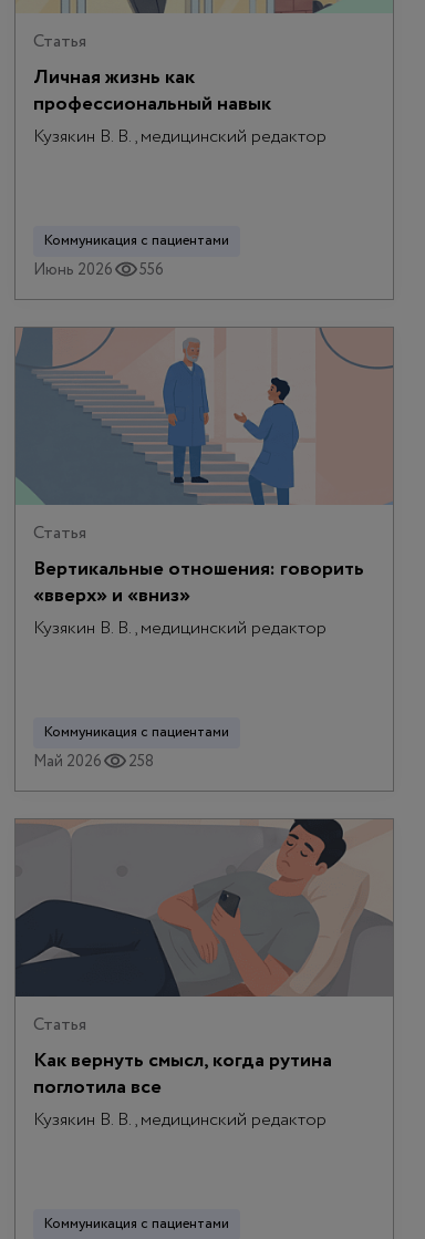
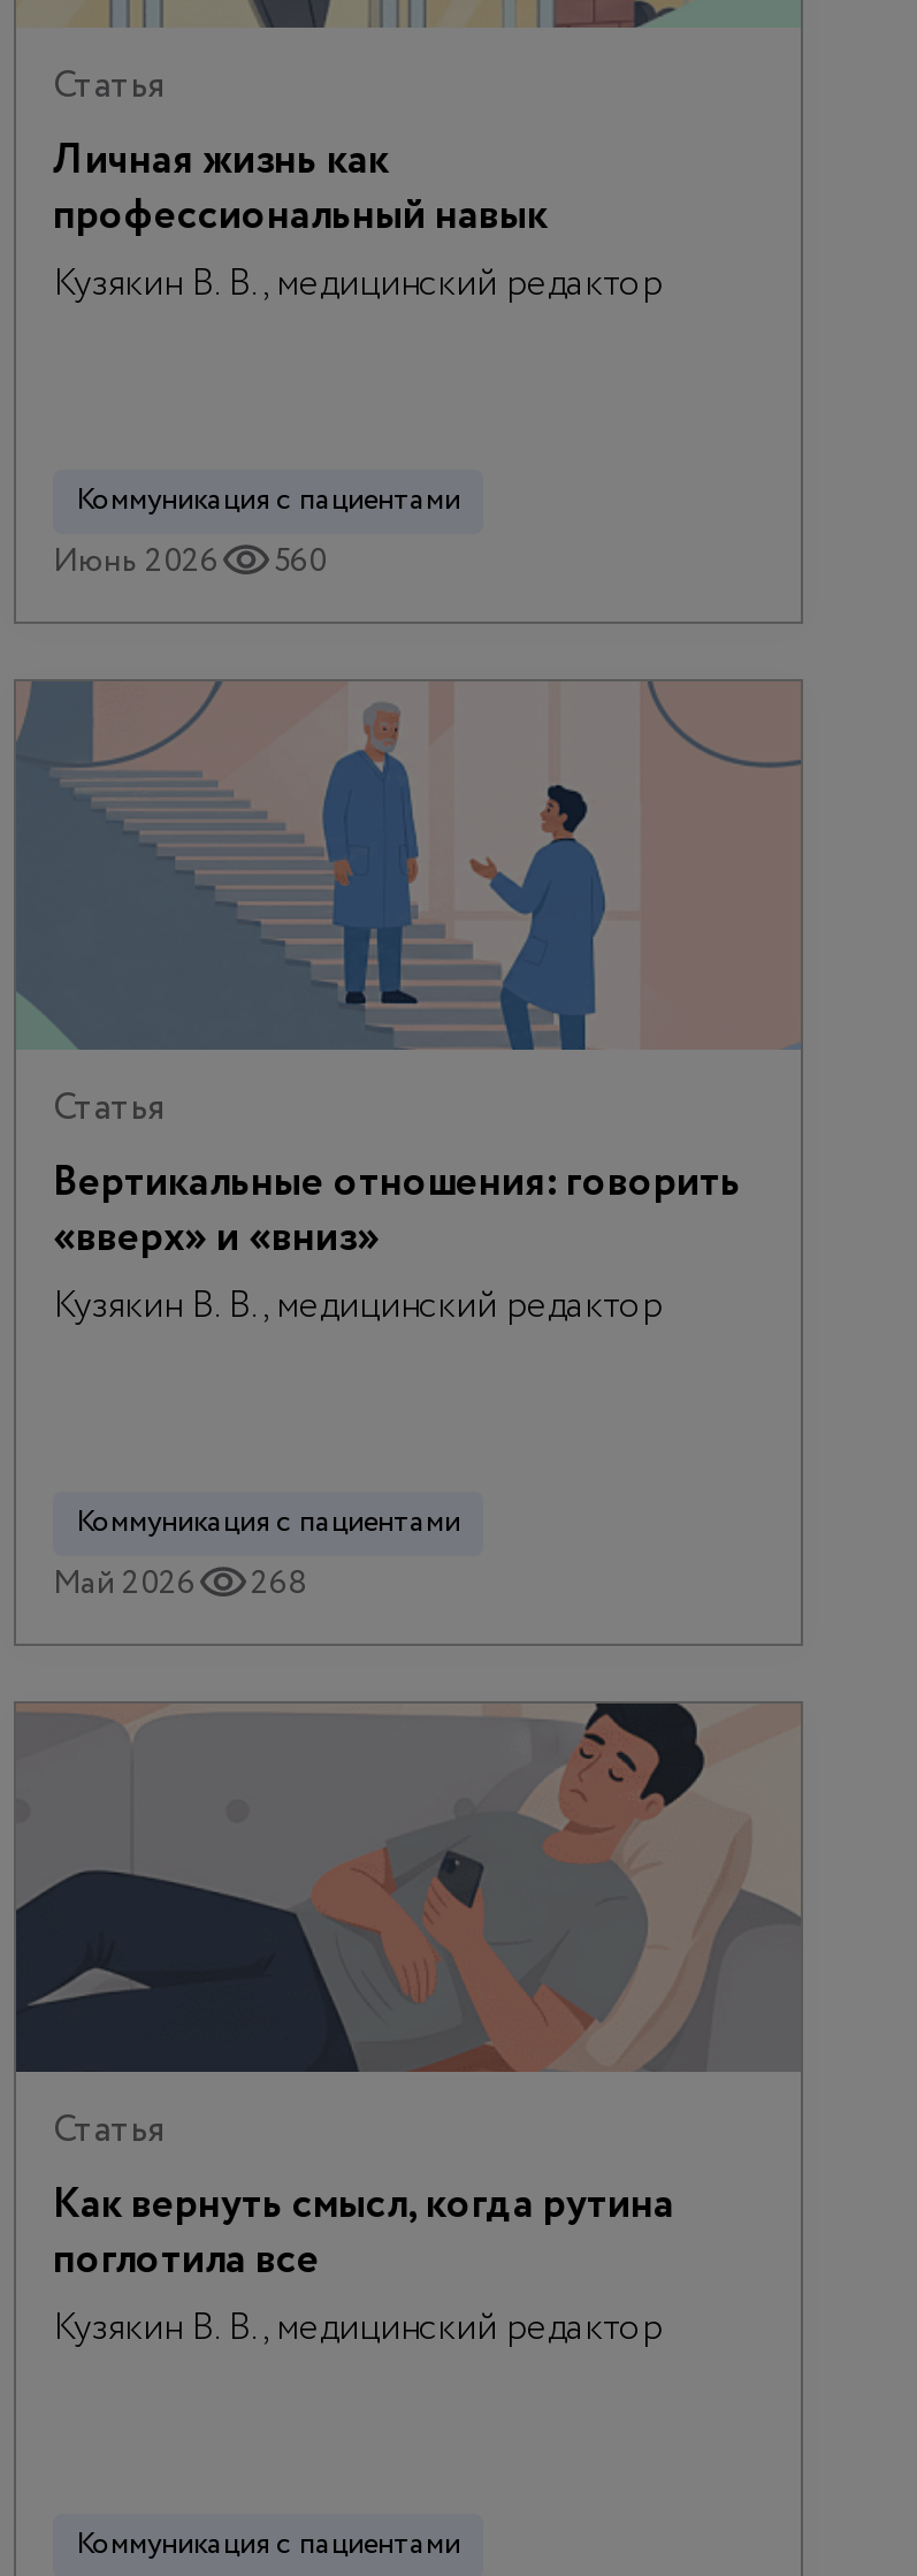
- Июнь 2026 556
+ Июнь 2026 560

- Май 2026 258
+ Май 2026 268
